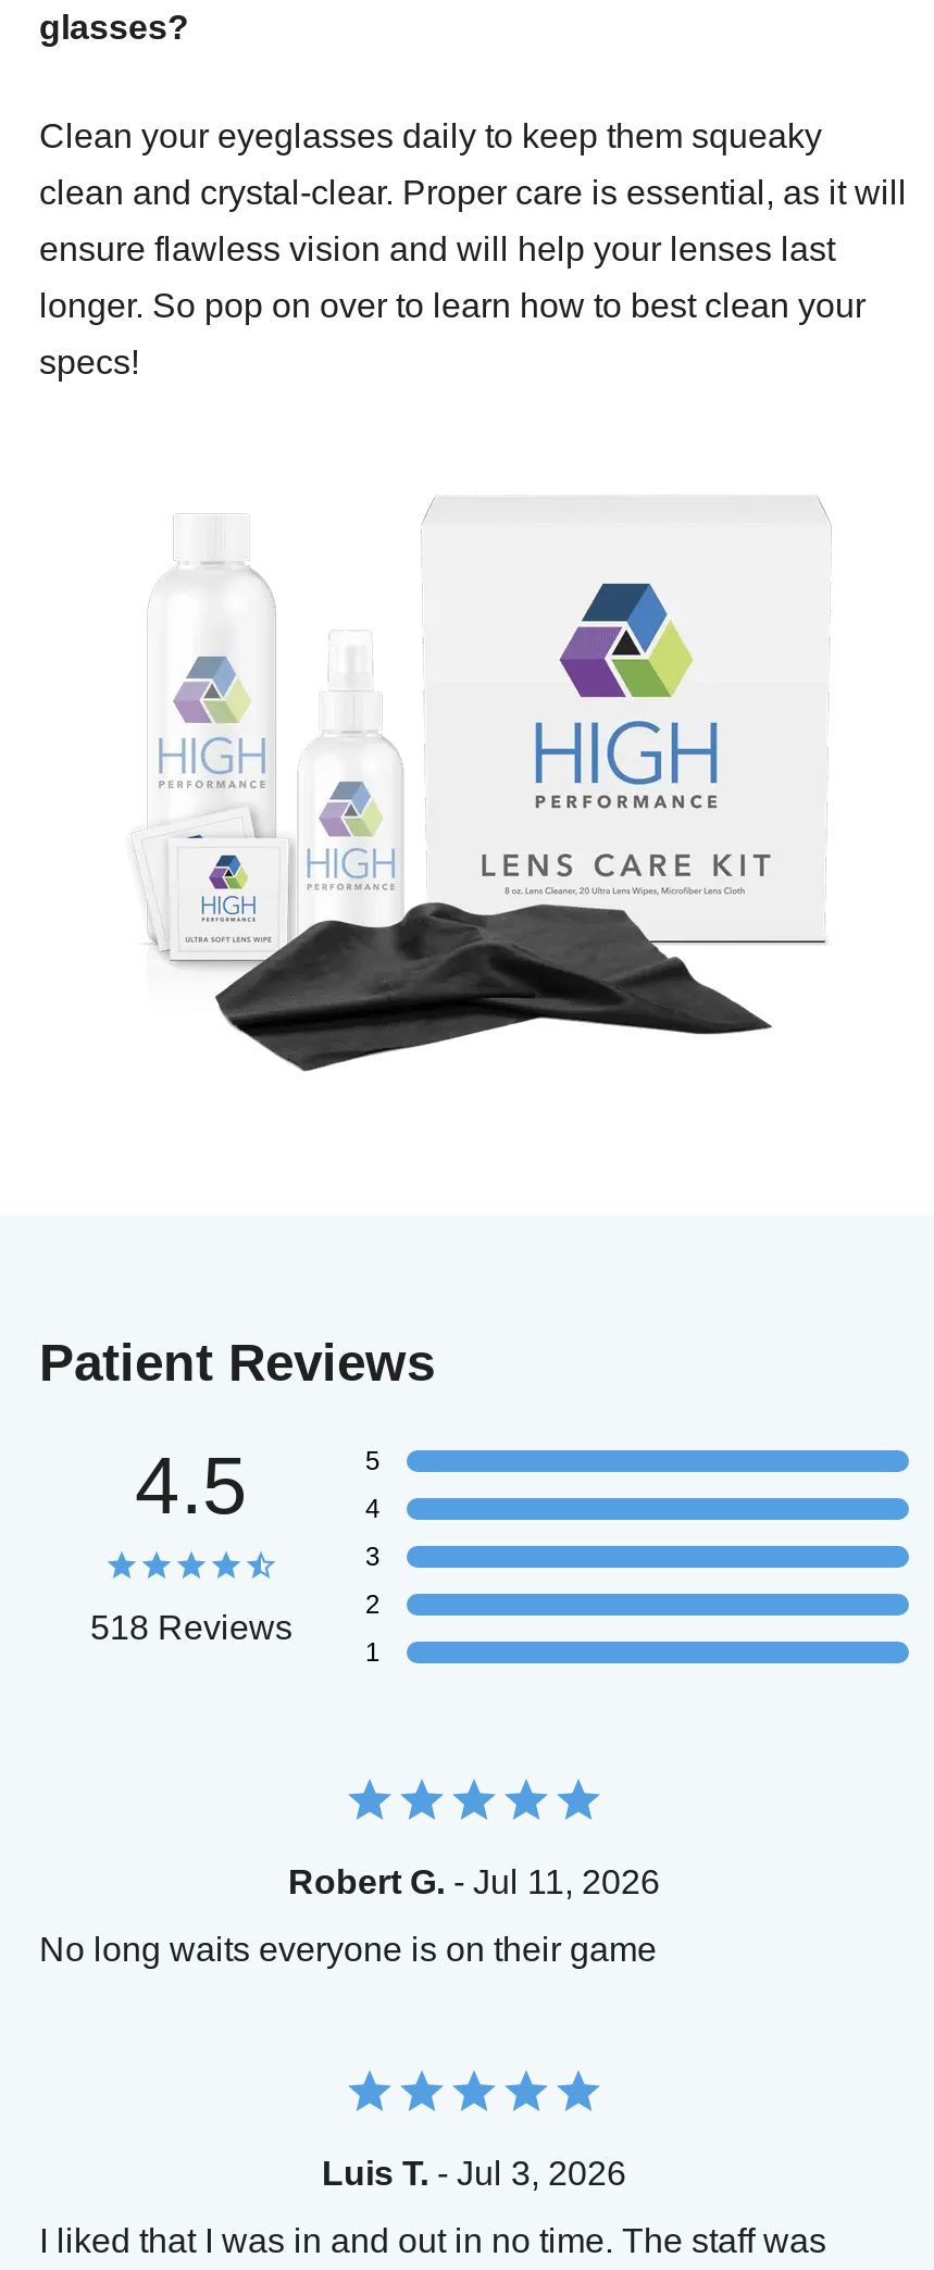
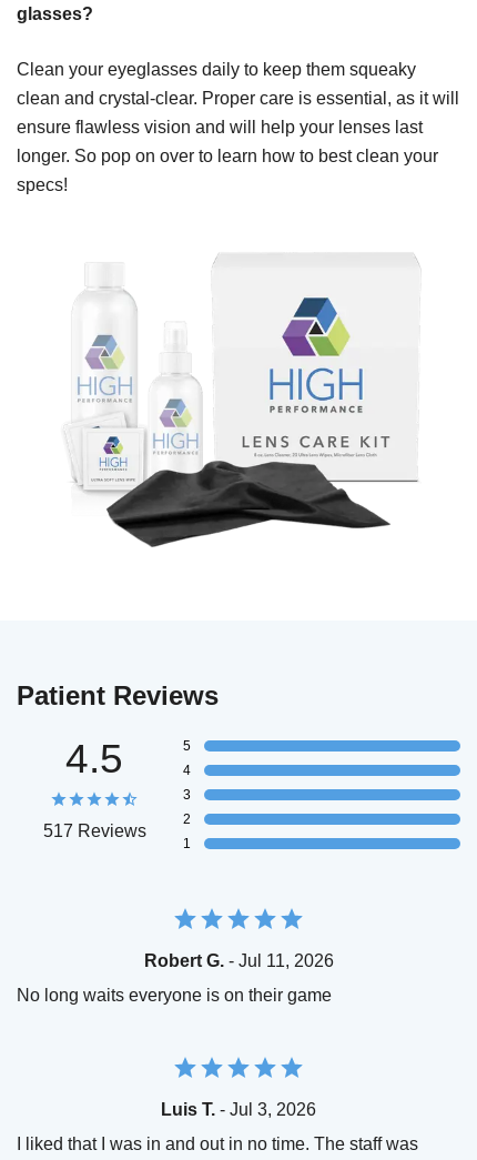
- 518 Reviews
+ 517 Reviews
